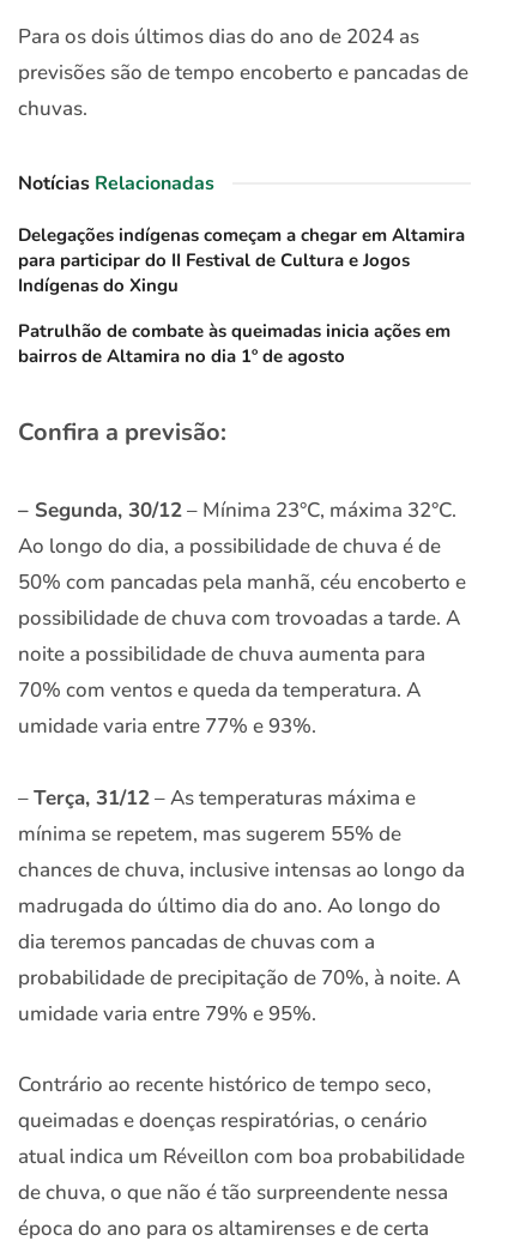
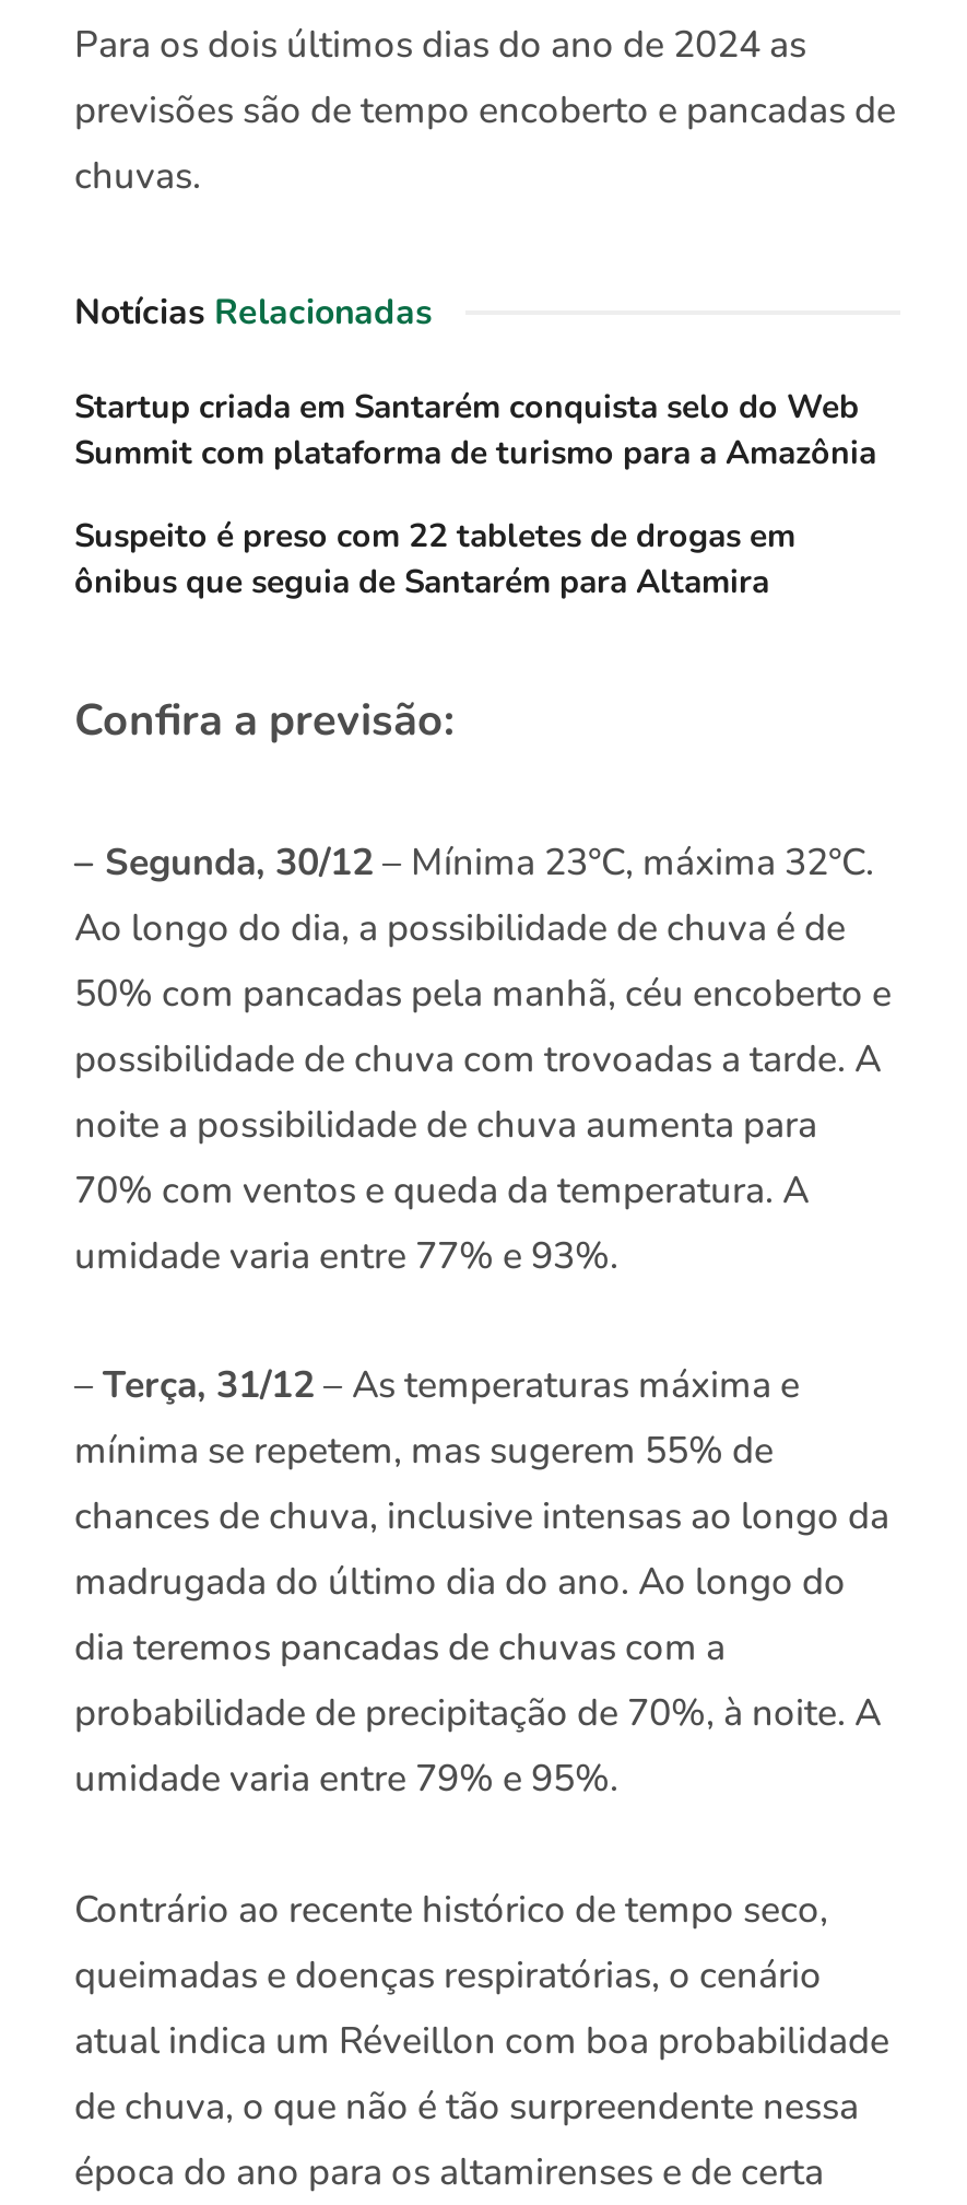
- Delegações indígenas começam a chegar em Altamira
- para participar do II Festival de Cultura e Jogos
- Indígenas do Xingu
+ Startup criada em Santarém conquista selo do Web
+ Summit com plataforma de turismo para a Amazônia

- Patrulhão de combate às queimadas inicia ações em
- bairros de Altamira no dia 1º de agosto
+ Suspeito é preso com 22 tabletes de drogas em
+ ônibus que seguia de Santarém para Altamira
